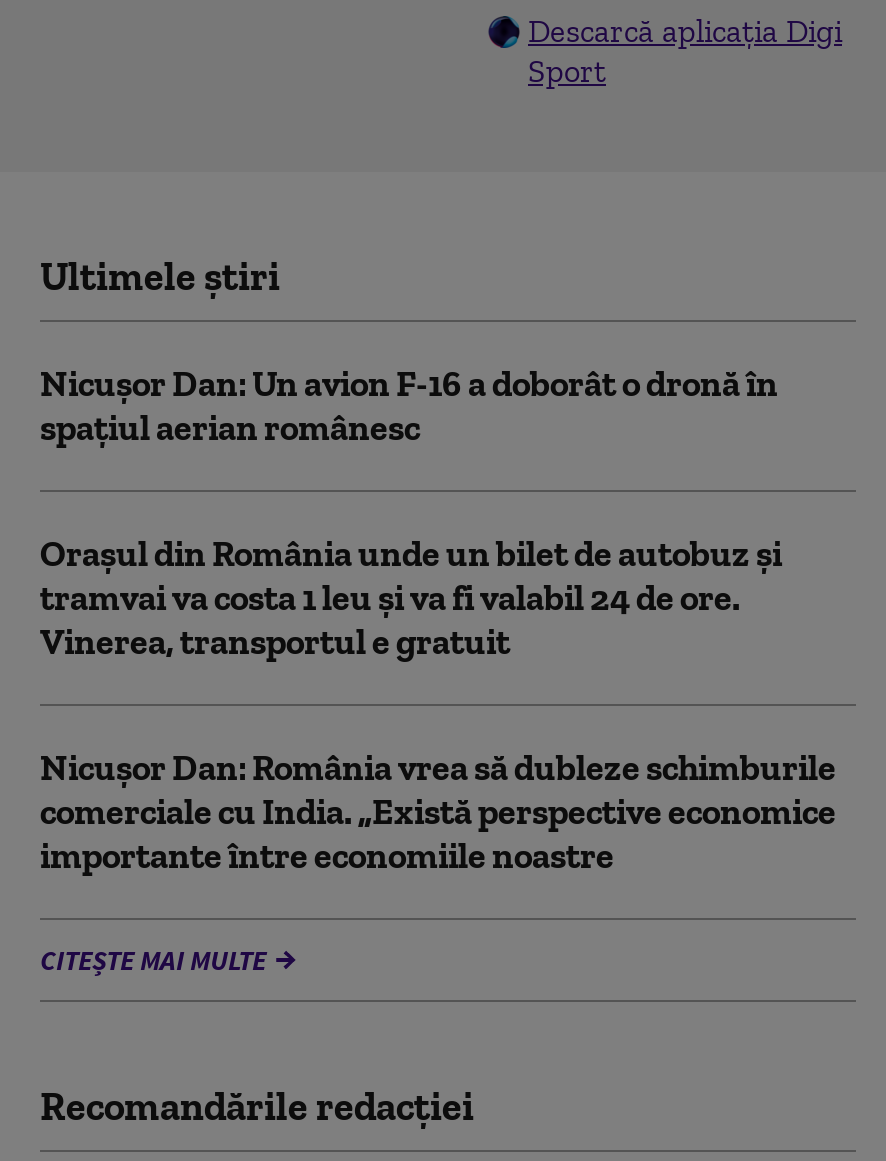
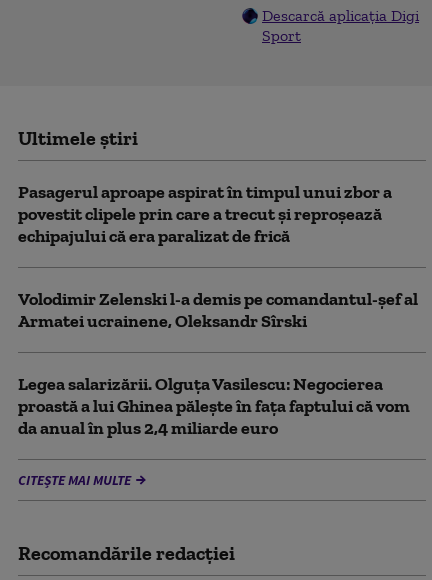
- Nicușor Dan: Un avion F-16 a doborât o dronă în
- spațiul aerian românesc
+ Pasagerul aproape aspirat în timpul unui zbor a
+ povestit clipele prin care a trecut și reproșează
+ echipajului că era paralizat de frică

- Orașul din România unde un bilet de autobuz și
- tramvai va costa 1 leu şi va fi valabil 24 de ore.
- Vinerea, transportul e gratuit
+ Volodimir Zelenski l-a demis pe comandantul-șef al
+ Armatei ucrainene, Oleksandr Sîrski

- Nicușor Dan: România vrea să dubleze schimburile
- comerciale cu India. „Există perspective economice
- importante între economiile noastre
+ Legea salarizării. Olguța Vasilescu: Negocierea
+ proastă a lui Ghinea pălește în fața faptului că vom
+ da anual în plus 2,4 miliarde euro
